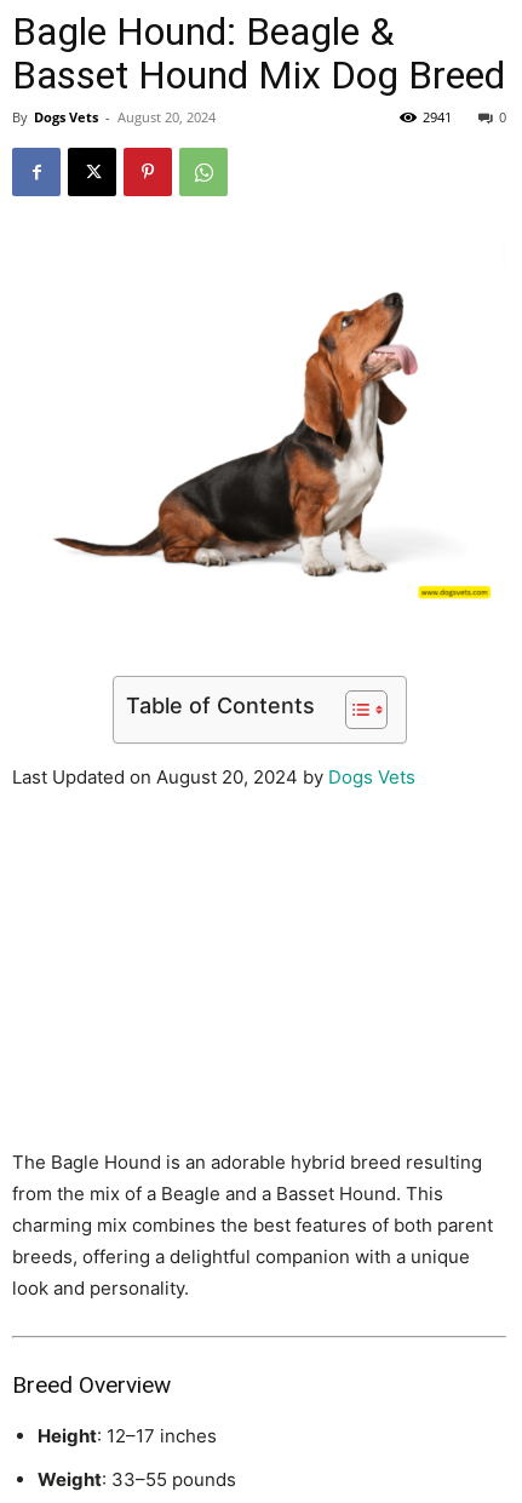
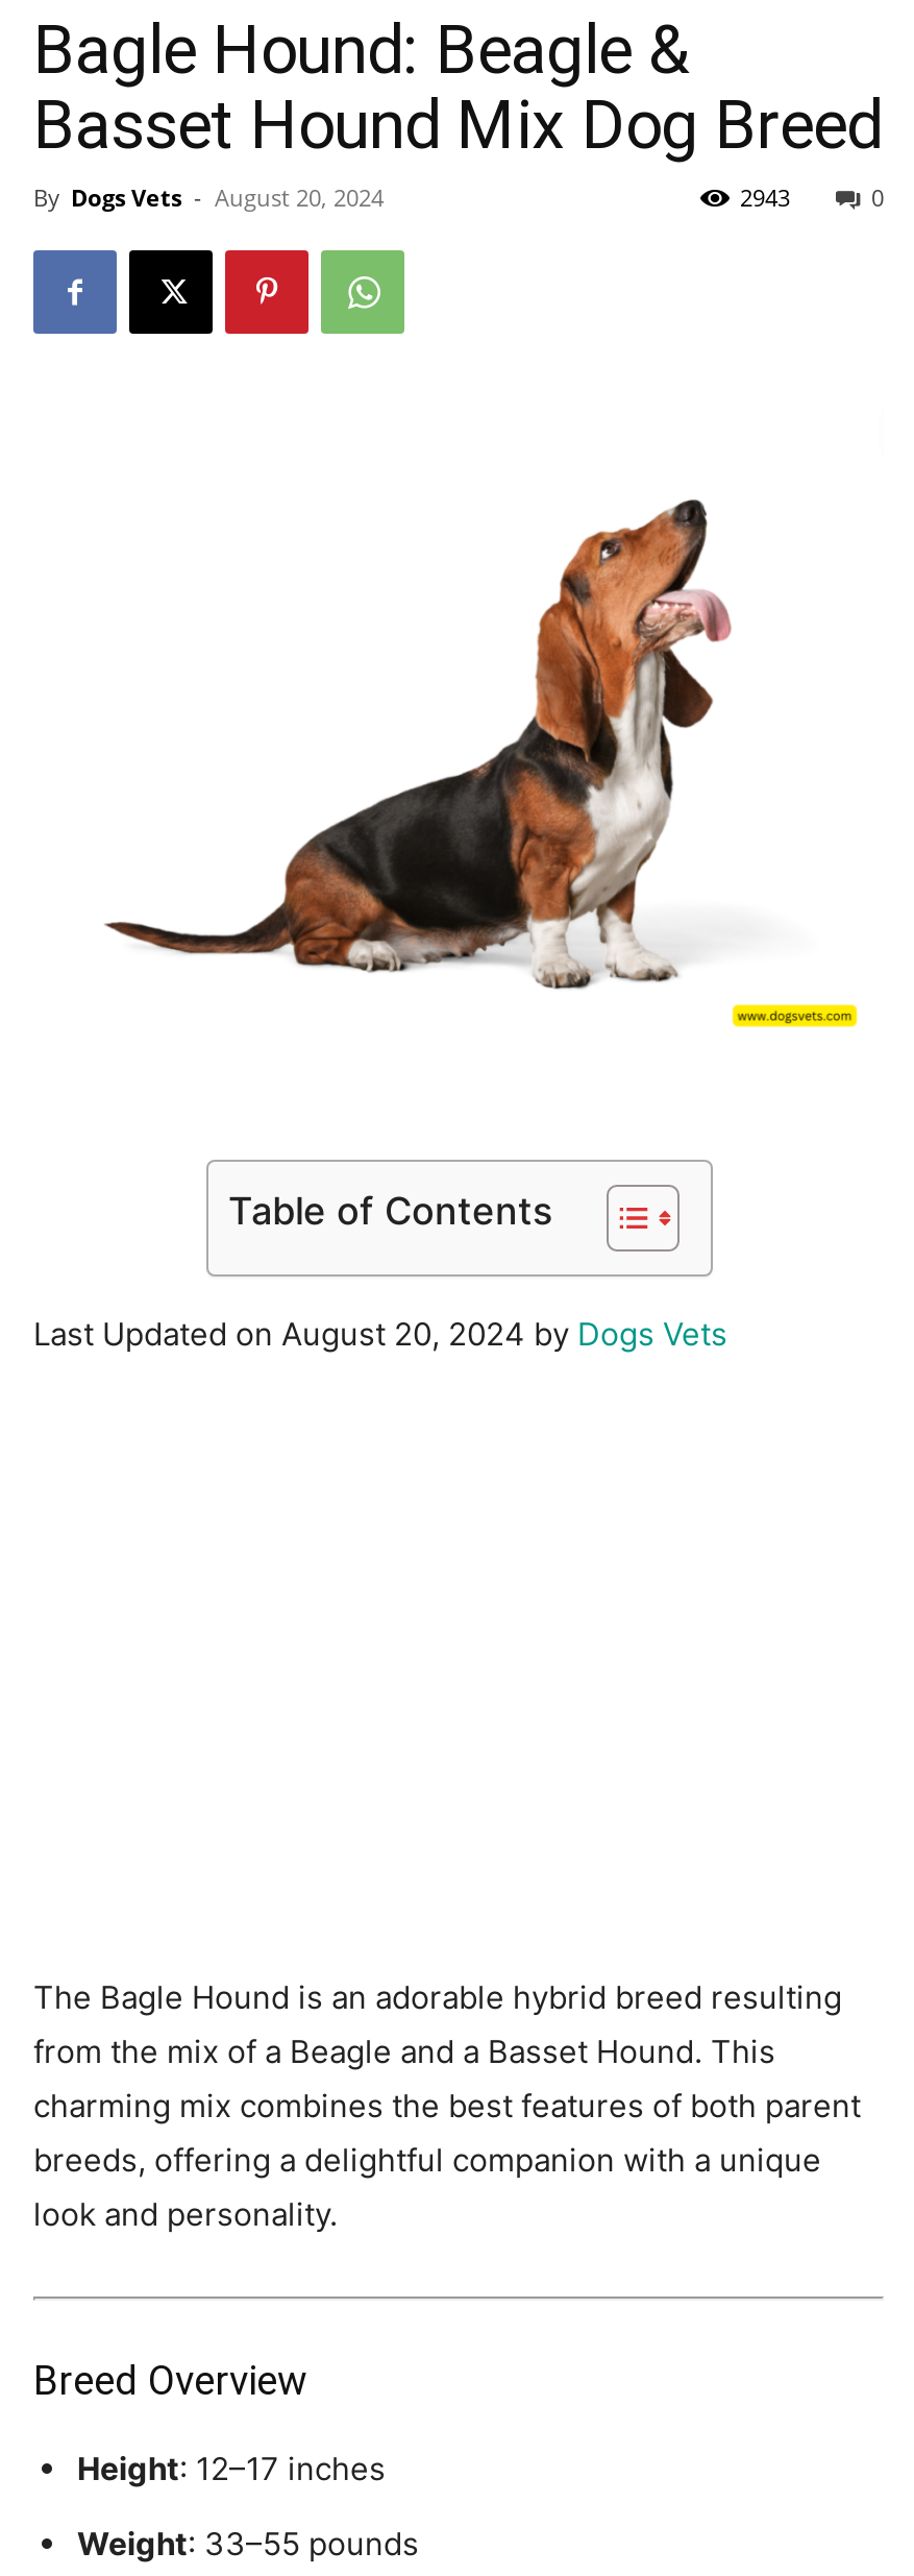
- 2941
+ 2943
